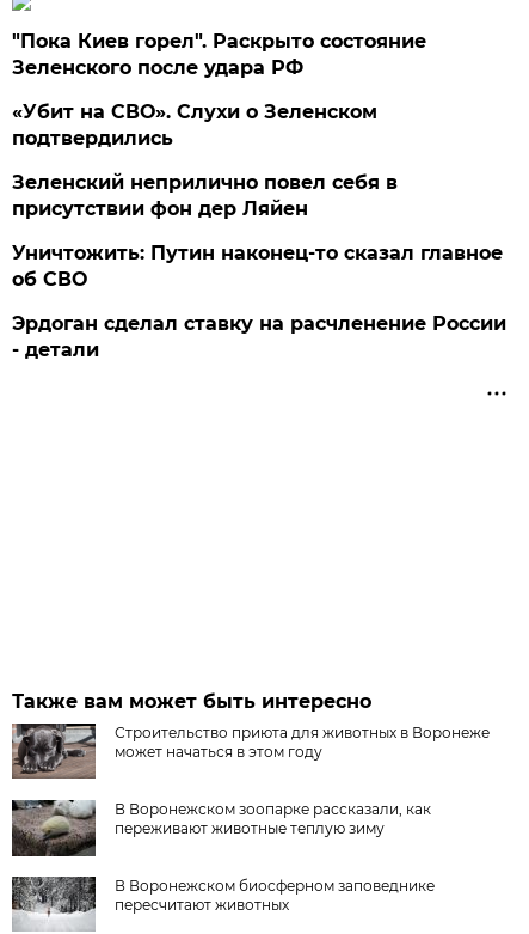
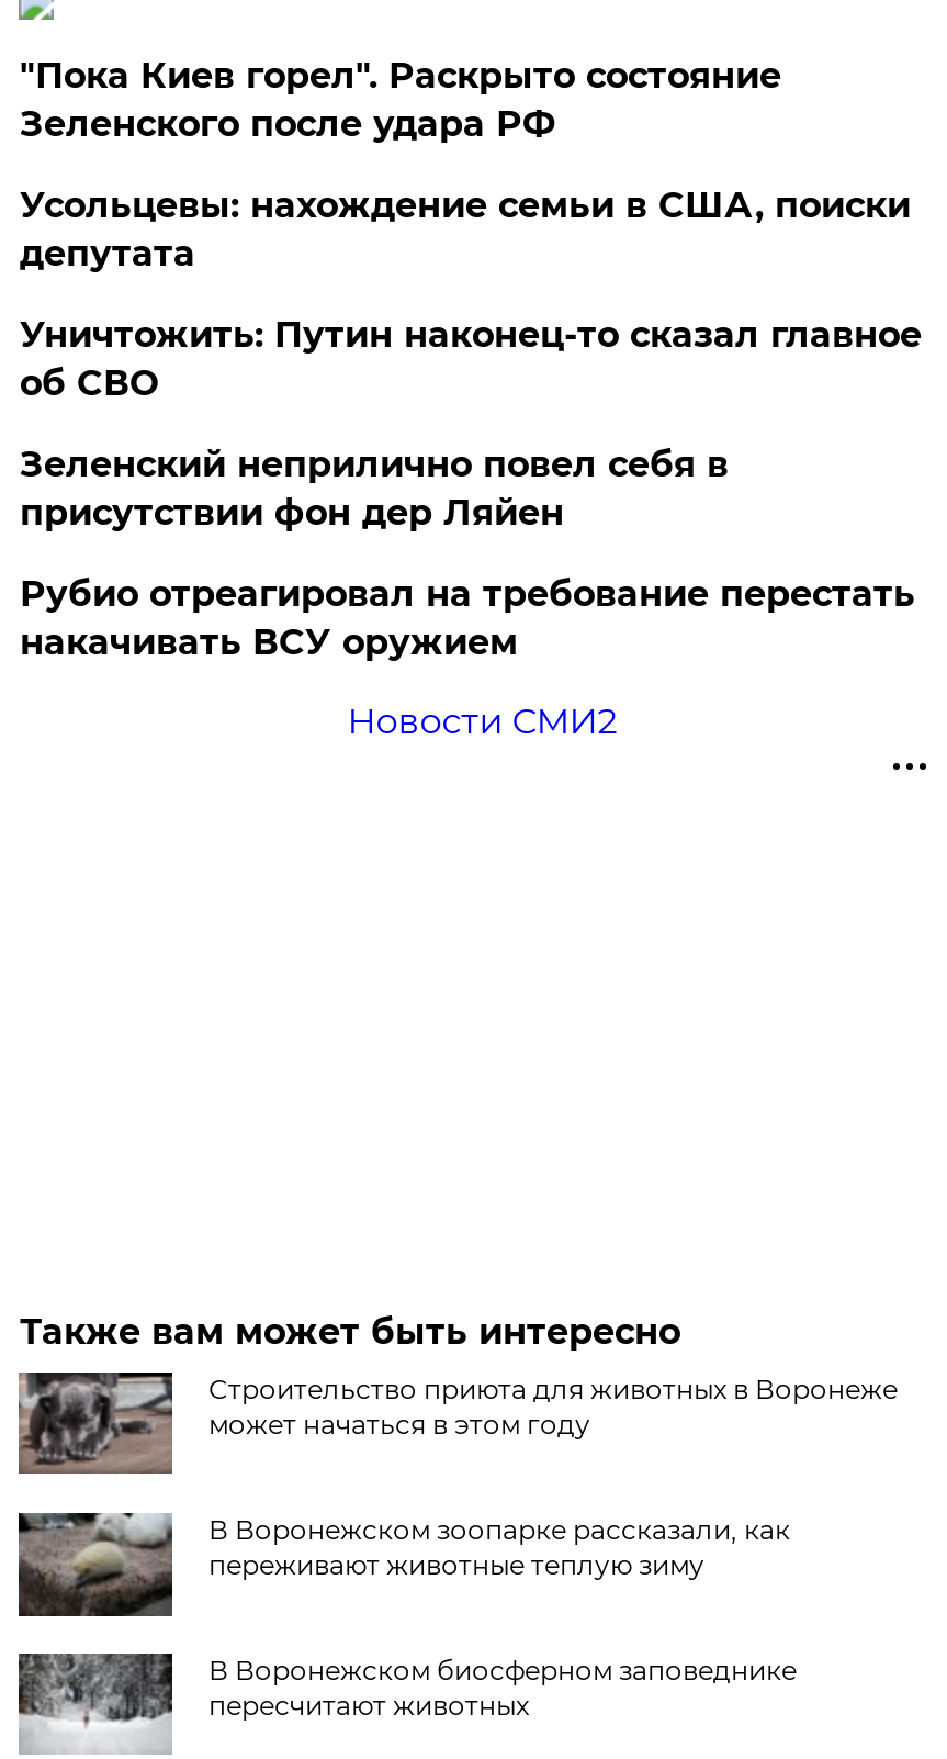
- «Убит на СВО». Слухи о Зеленском
- подтвердились
+ Усольцевы: нахождение семьи в США, поиски
+ депутата

moved down: Зеленский неприлично повел cебя в | присутствии фон дер Ляйен

+ Рубио отреагировал на требование перестать
+ накачивать ВСУ оружием

moved up: Уничтожить: Путин наконец-то сказал главное | об СВО

- Эрдоган сделал ставку на расчленение России
- - детали
+ Новости СМИ2
